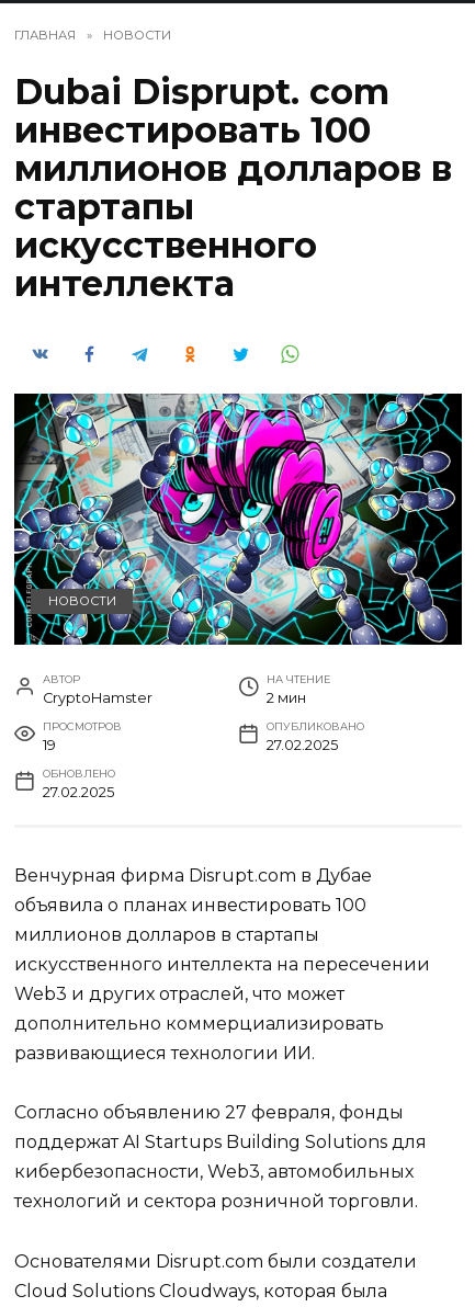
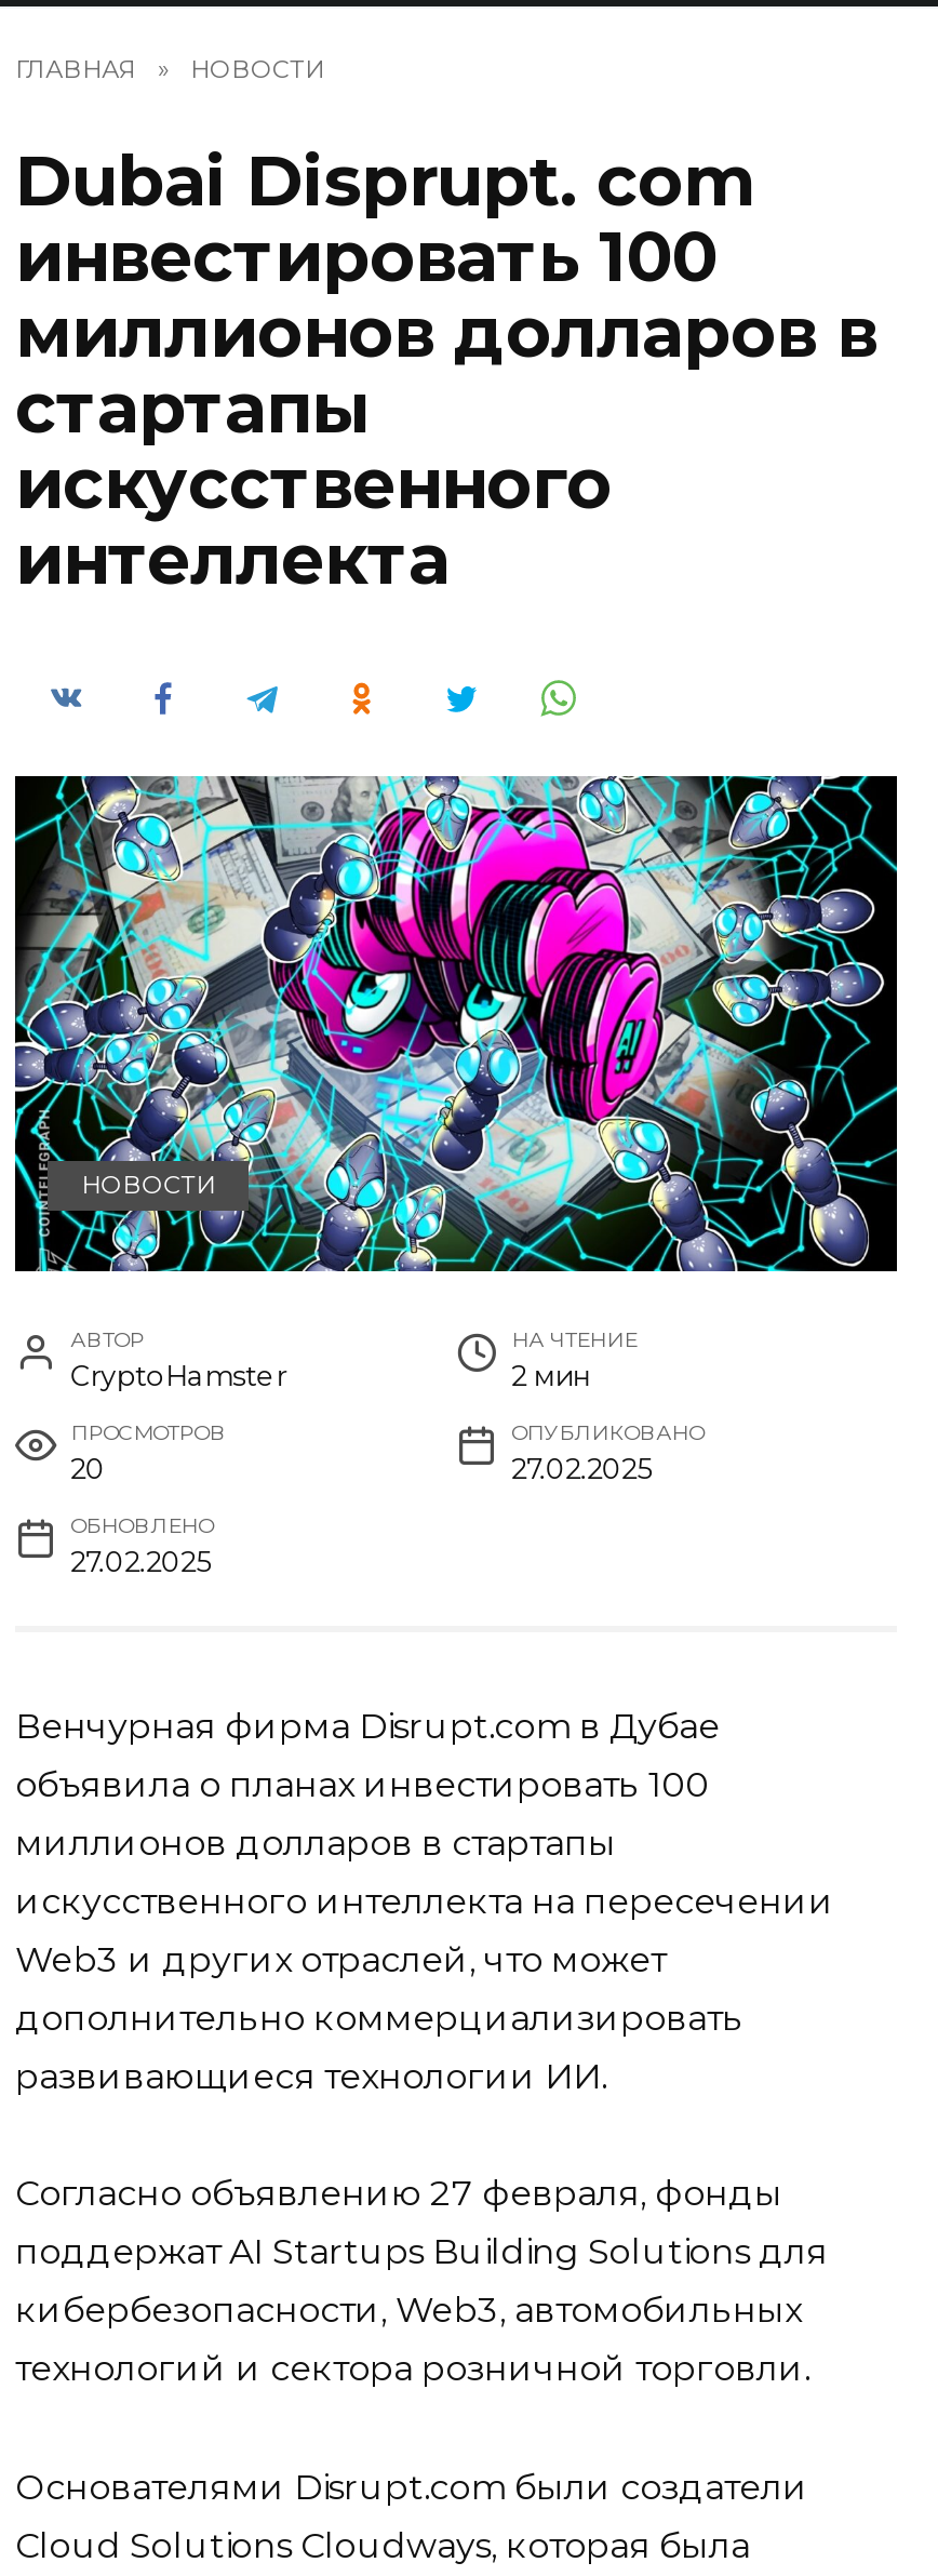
- 19
+ 20
